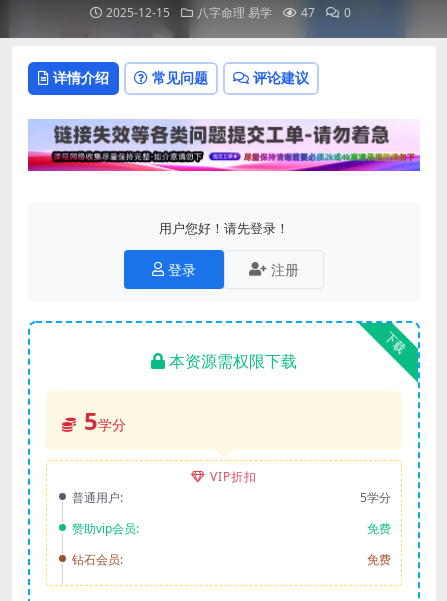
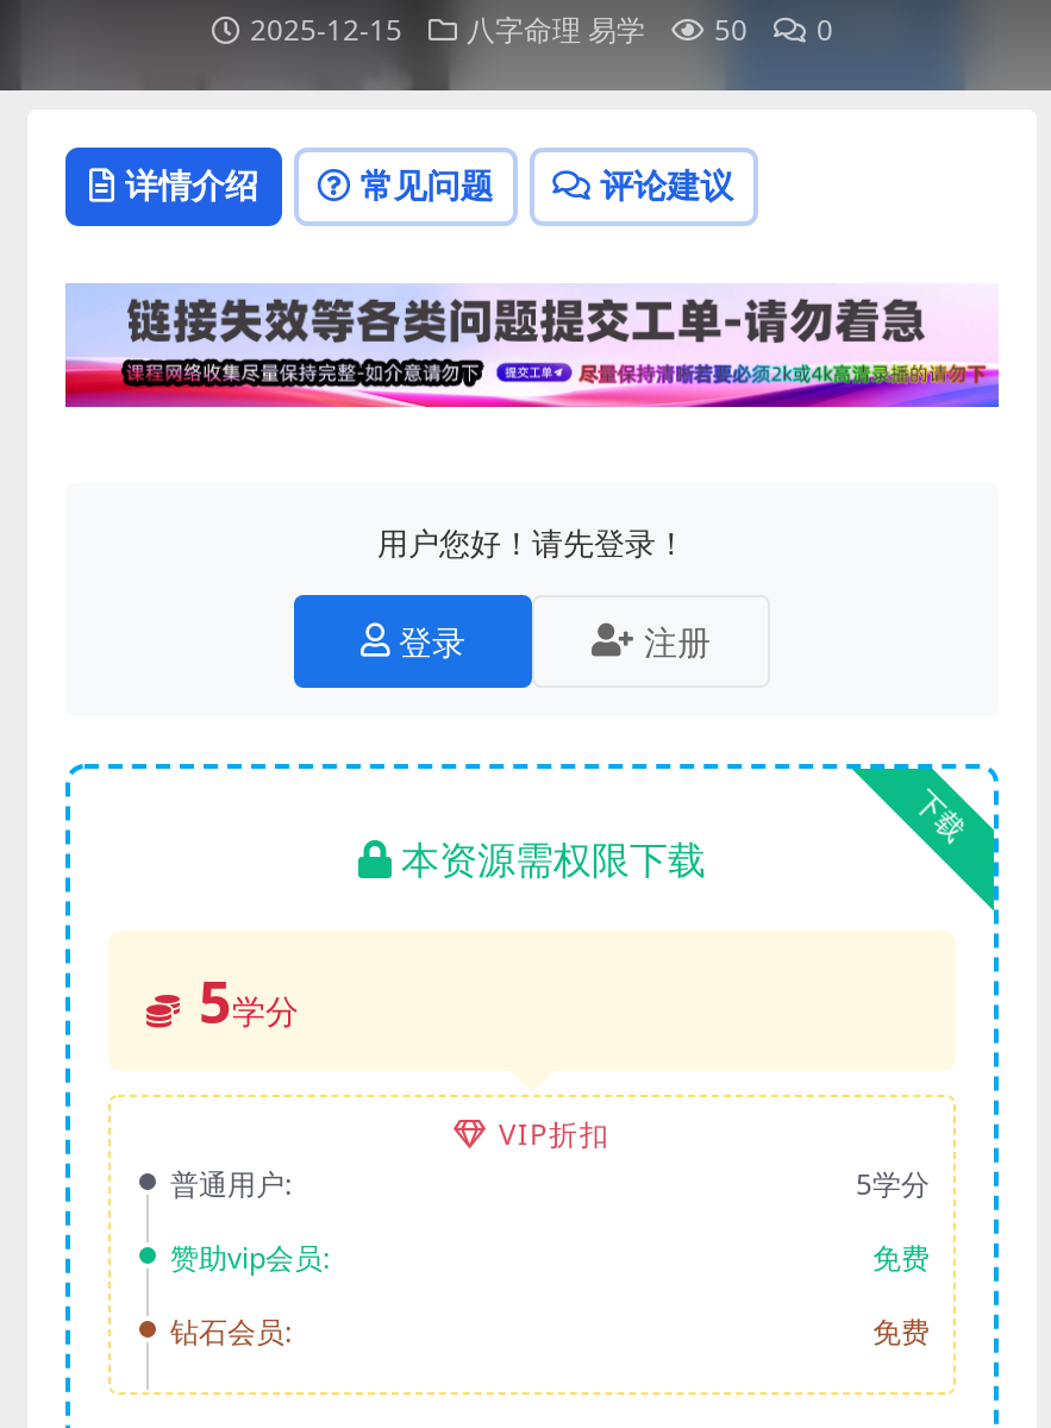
- 2025-12-15 八字命理 易学 47 0
+ 2025-12-15 八字命理 易学 50 0
